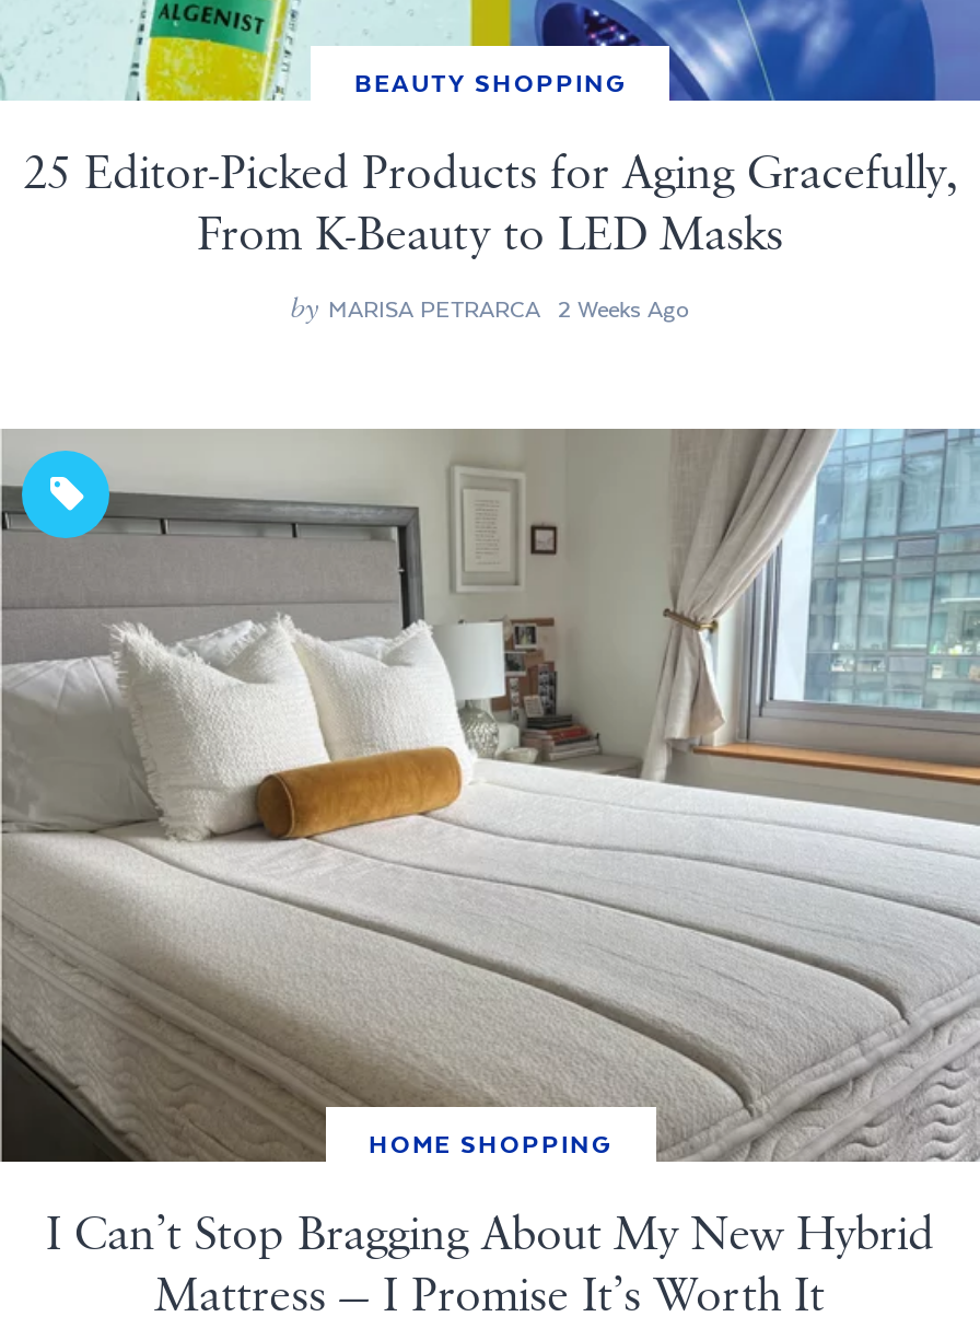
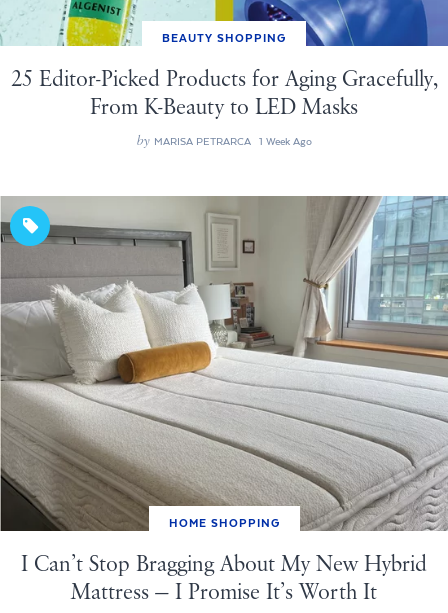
- by MARISA PETRARCA 2 Weeks Ago
+ by MARISA PETRARCA 1 Week Ago
